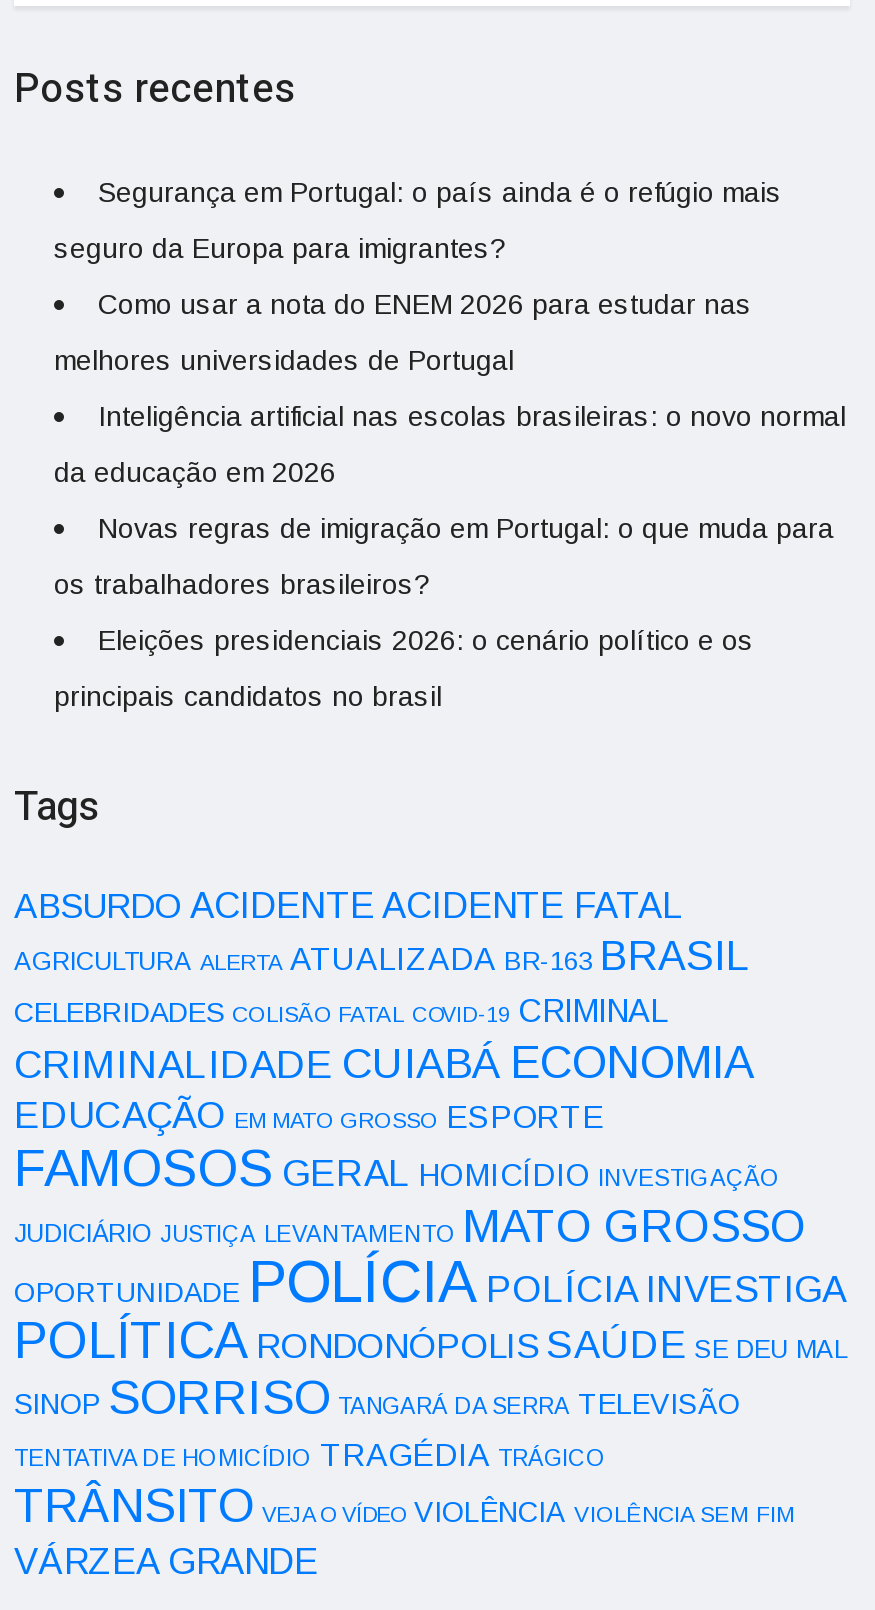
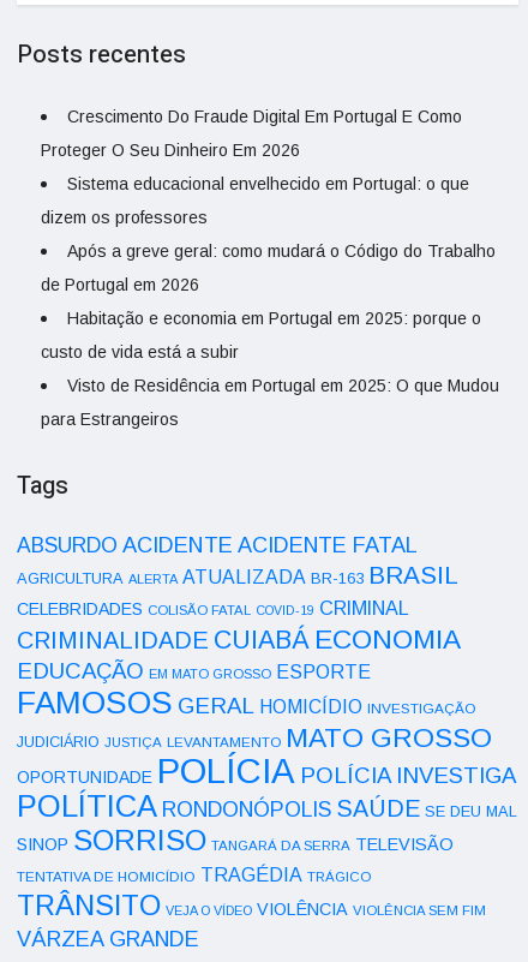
- Segurança em Portugal: o país ainda é o refúgio mais
+ Crescimento Do Fraude Digital Em Portugal E Como

- seguro da Europa para imigrantes?
+ Proteger O Seu Dinheiro Em 2026

- Como usar a nota do ENEM 2026 para estudar nas
+ Sistema educacional envelhecido em Portugal: o que

- melhores universidades de Portugal
+ dizem os professores

- Inteligência artificial nas escolas brasileiras: o novo normal
+ Após a greve geral: como mudará o Código do Trabalho

- da educação em 2026
+ de Portugal em 2026

- Novas regras de imigração em Portugal: o que muda para
+ Habitação e economia em Portugal em 2025: porque o

- os trabalhadores brasileiros?
+ custo de vida está a subir

- Eleições presidenciais 2026: o cenário político e os
+ Visto de Residência em Portugal em 2025: O que Mudou

- principais candidatos no brasil
+ para Estrangeiros
